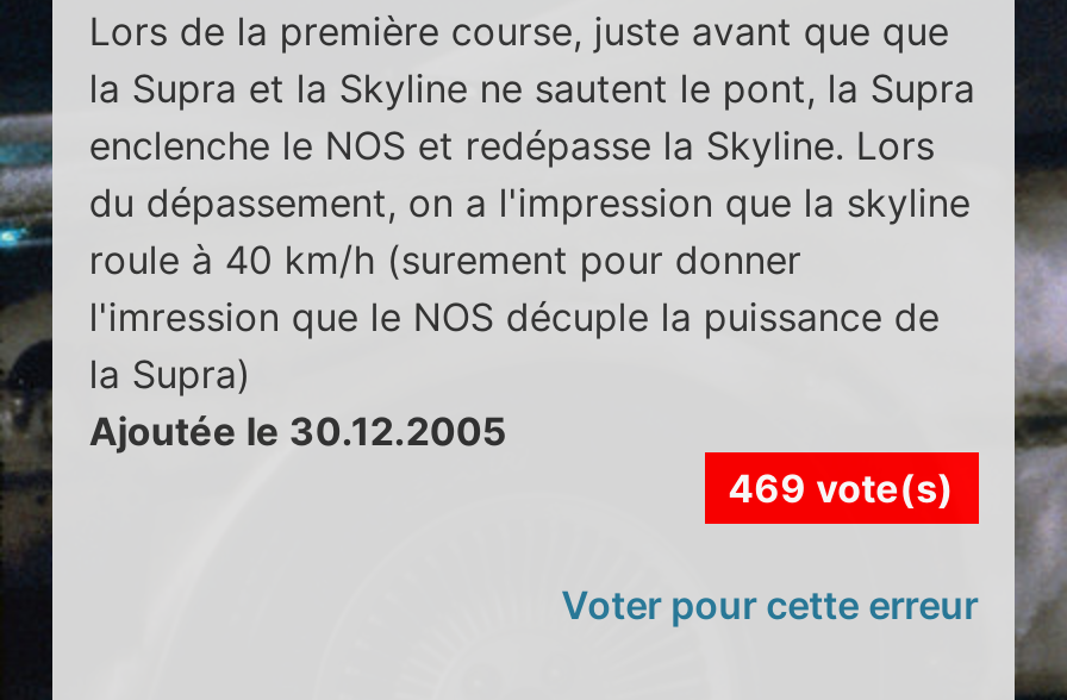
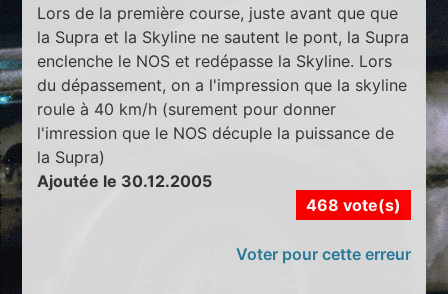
- 469 vote(s)
+ 468 vote(s)
